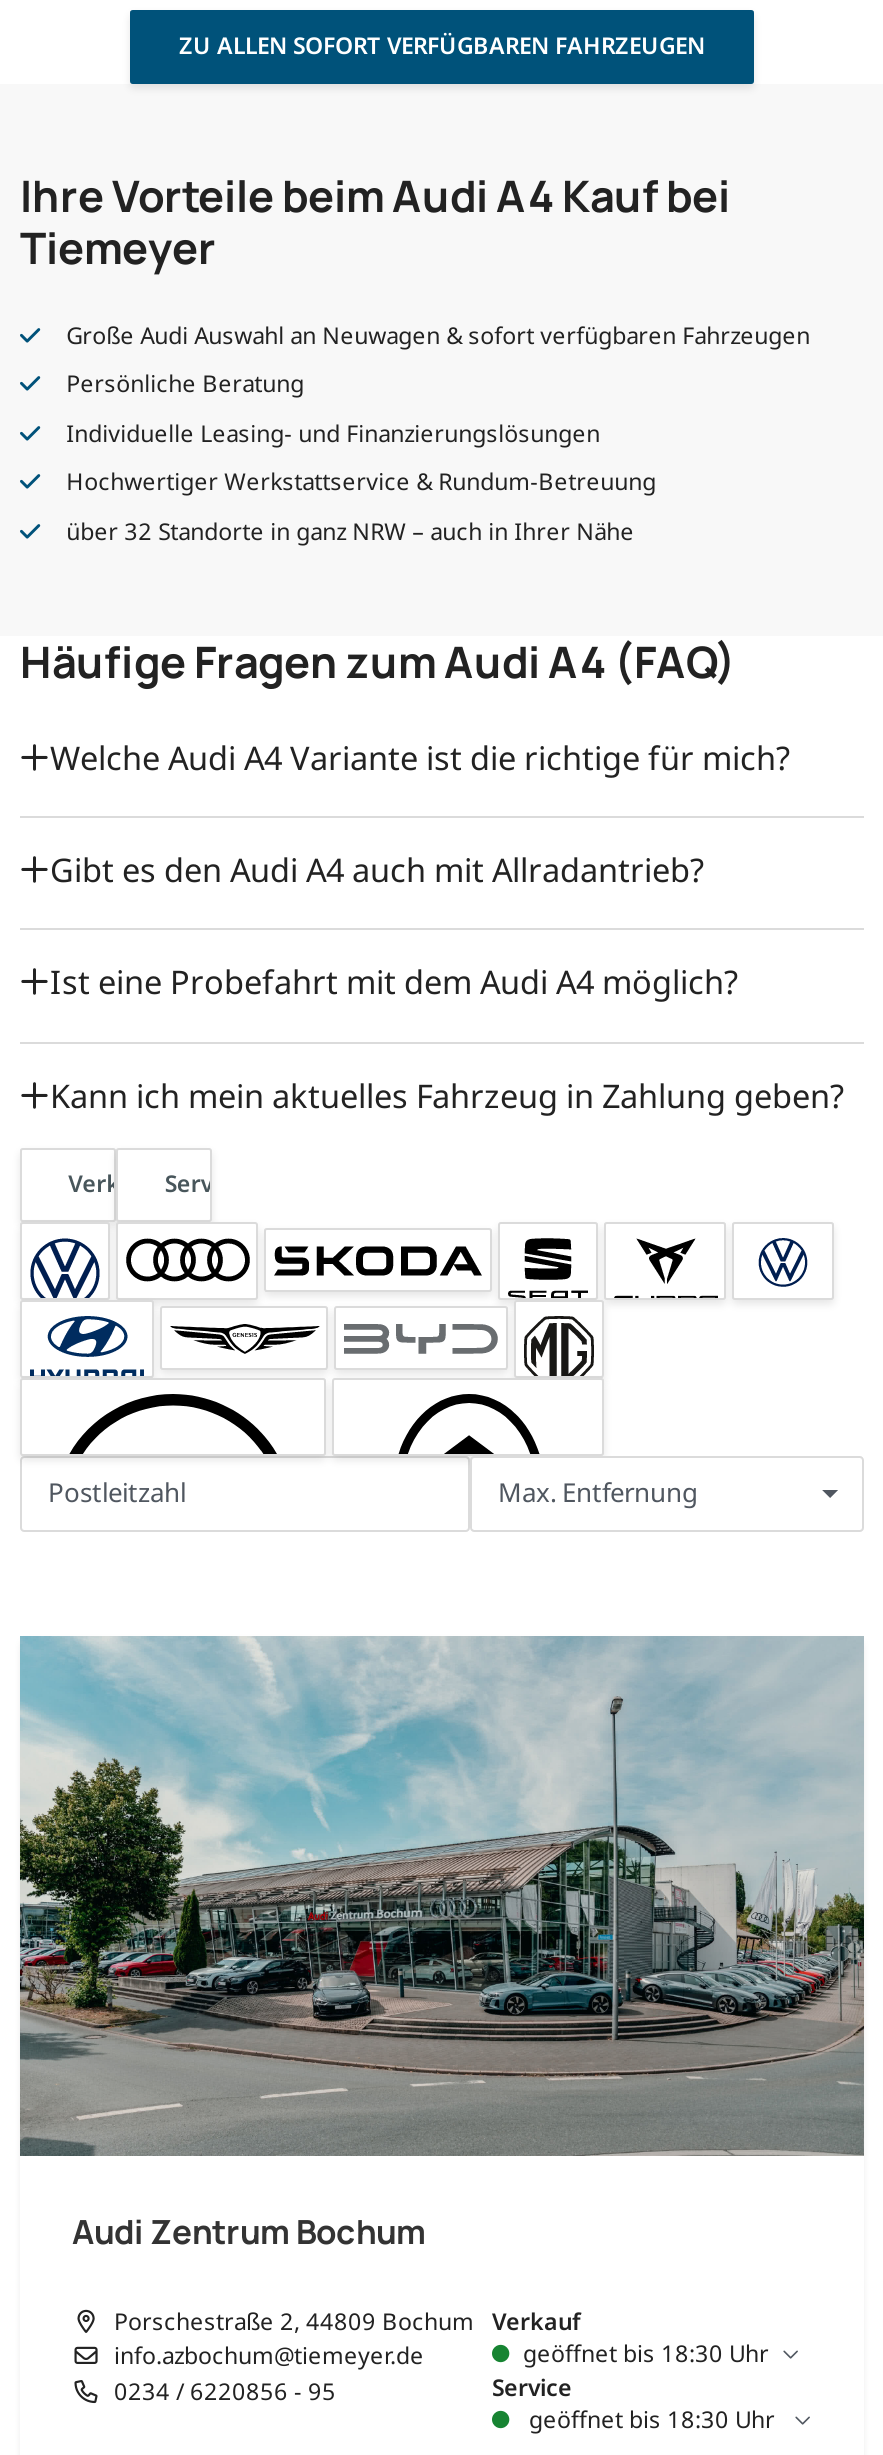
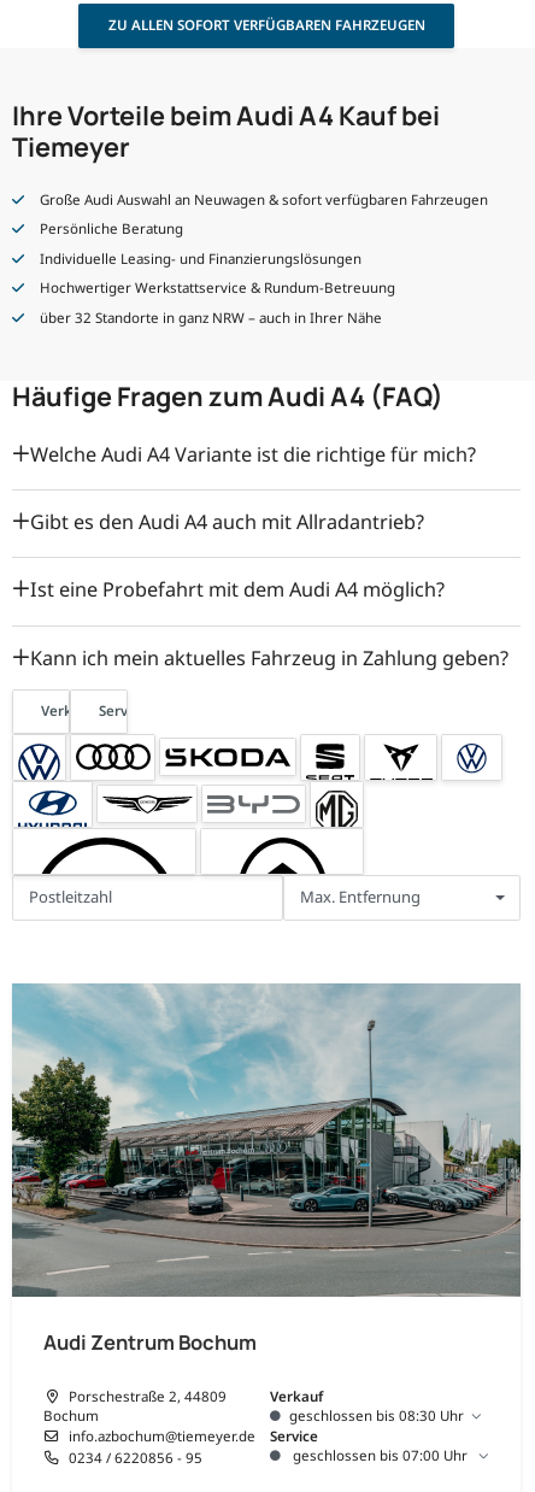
- geöffnet bis 18:30 Uhr
+ geschlossen bis 08:30 Uhr

- geöffnet bis 18:30 Uhr
+ geschlossen bis 07:00 Uhr
